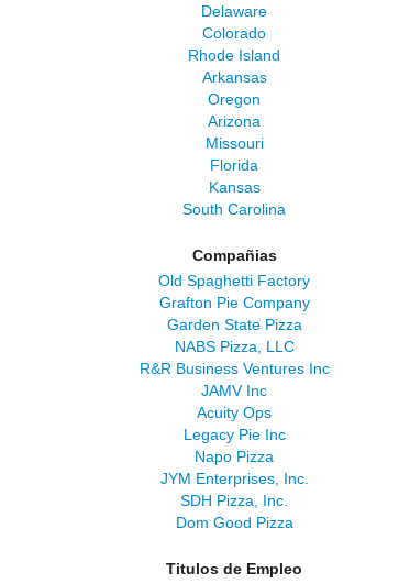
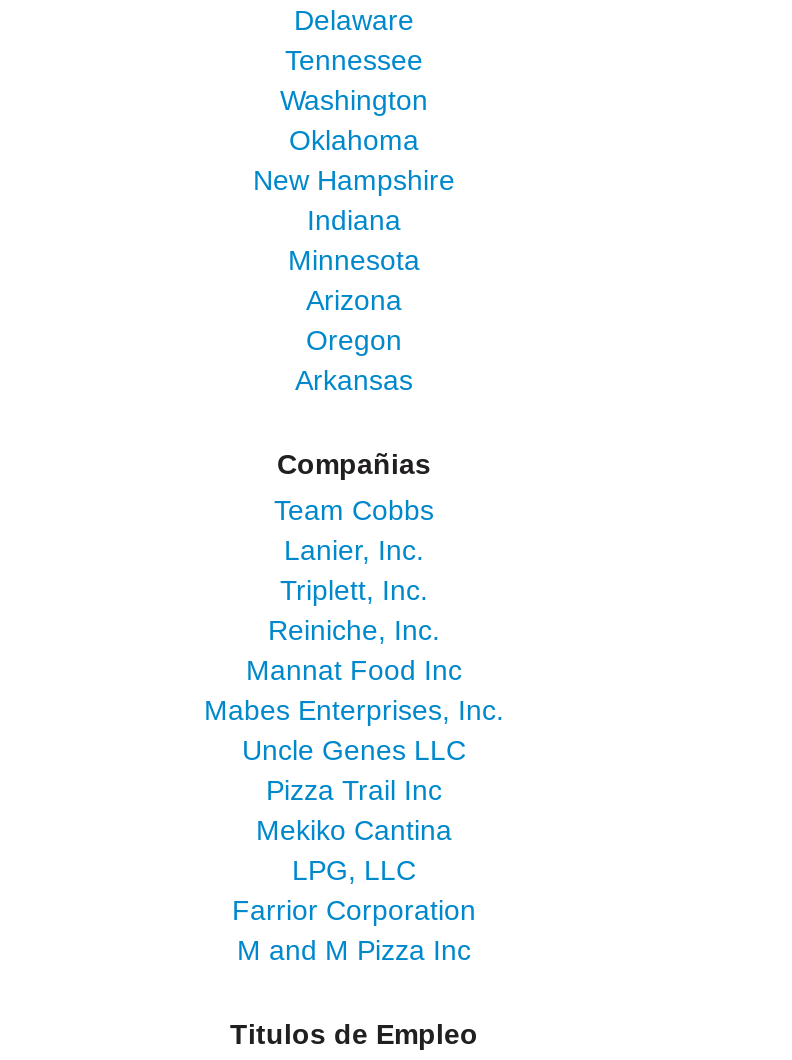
- Colorado
- Rhode Island
+ Tennessee
+ Washington
+ Oklahoma
+ New Hampshire
+ Indiana
+ Minnesota

moved down: Arkansas

moved up: Oregon | Arizona

- Missouri
- Florida
- Kansas
- South Carolina

- Old Spaghetti Factory
- Grafton Pie Company
- Garden State Pizza
- NABS Pizza, LLC
- R&R Business Ventures Inc
- JAMV Inc
- Acuity Ops
- Legacy Pie Inc
- Napo Pizza
- JYM Enterprises, Inc.
- SDH Pizza, Inc.
- Dom Good Pizza
+ Team Cobbs
+ Lanier, Inc.
+ Triplett, Inc.
+ Reiniche, Inc.
+ Mannat Food Inc
+ Mabes Enterprises, Inc.
+ Uncle Genes LLC
+ Pizza Trail Inc
+ Mekiko Cantina
+ LPG, LLC
+ Farrior Corporation
+ M and M Pizza Inc
